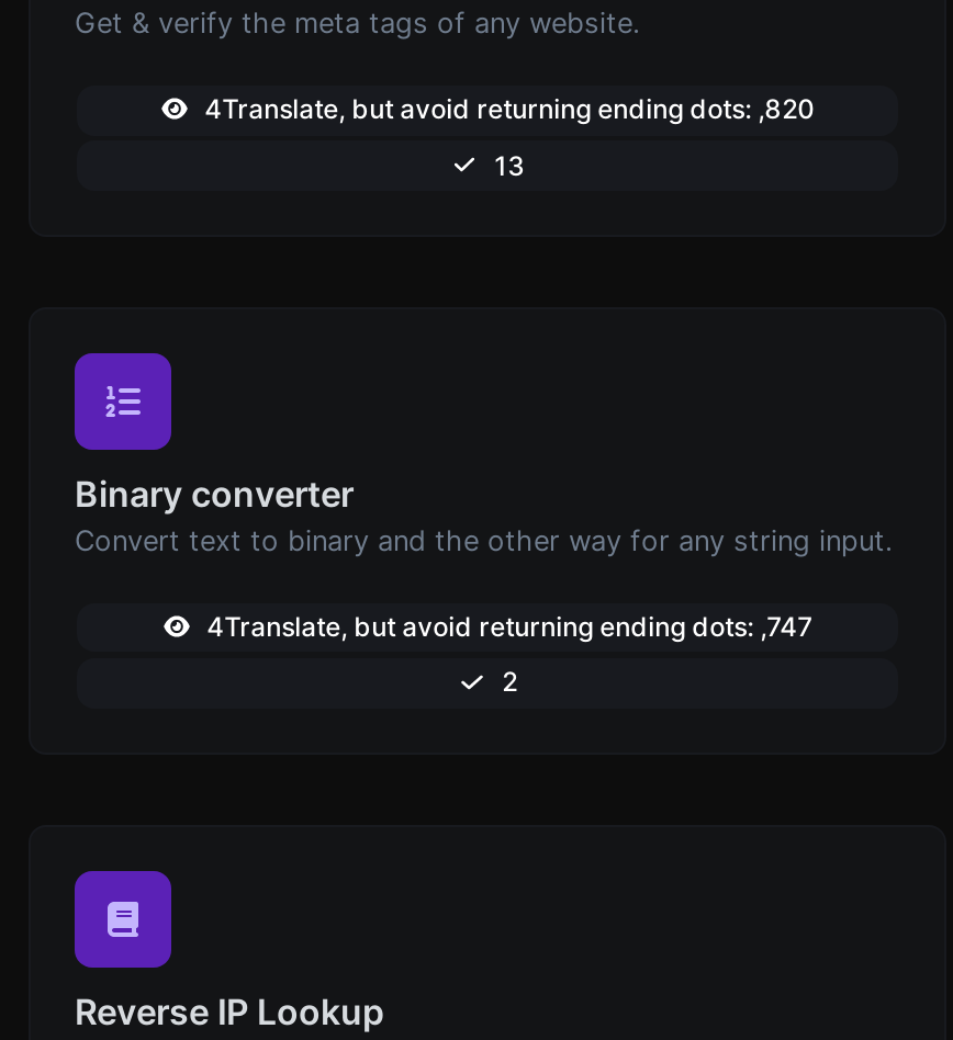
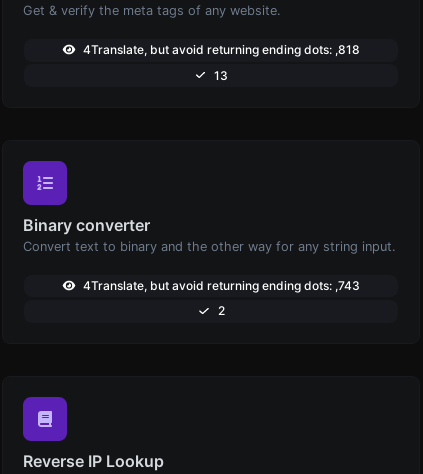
- 4Translate, but avoid returning ending dots: ,820
+ 4Translate, but avoid returning ending dots: ,818

- 4Translate, but avoid returning ending dots: ,747
+ 4Translate, but avoid returning ending dots: ,743
